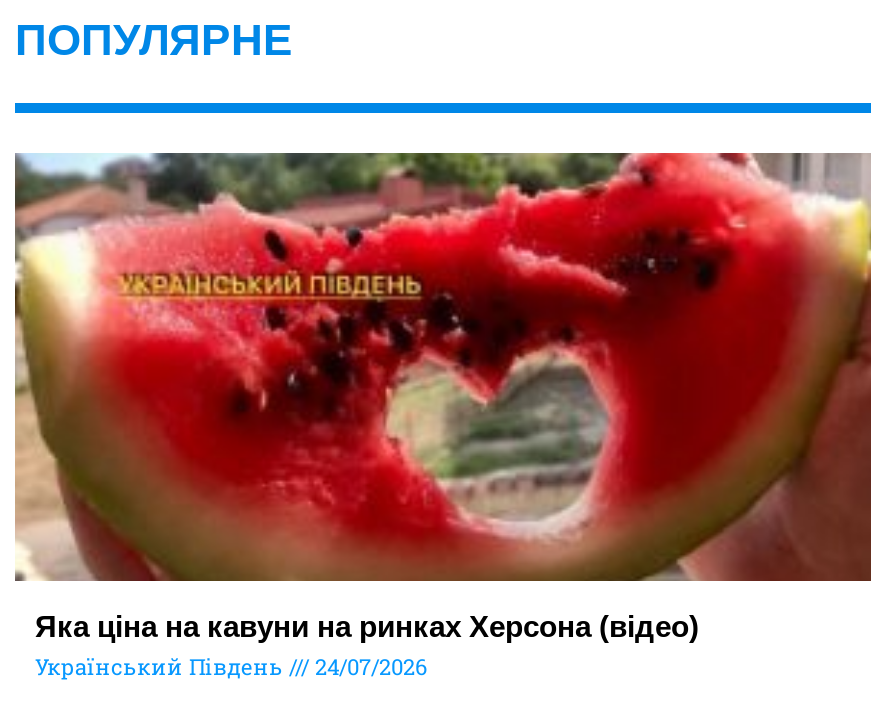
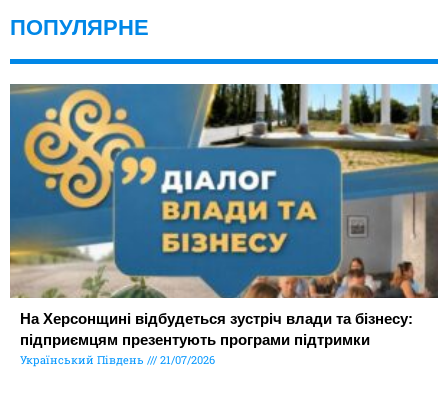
- [image]
- Яка ціна на кавуни на ринках Херсона (відео)
+ [image]
+ На Херсонщині відбудеться зустріч влади та бізнесу:
+ підприємцям презентують програми підтримки

- Український Південь 24/07/2026
+ Український Південь 21/07/2026
